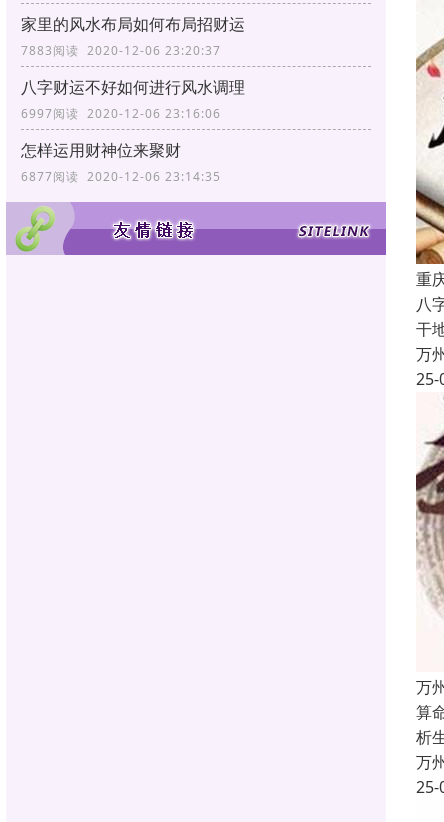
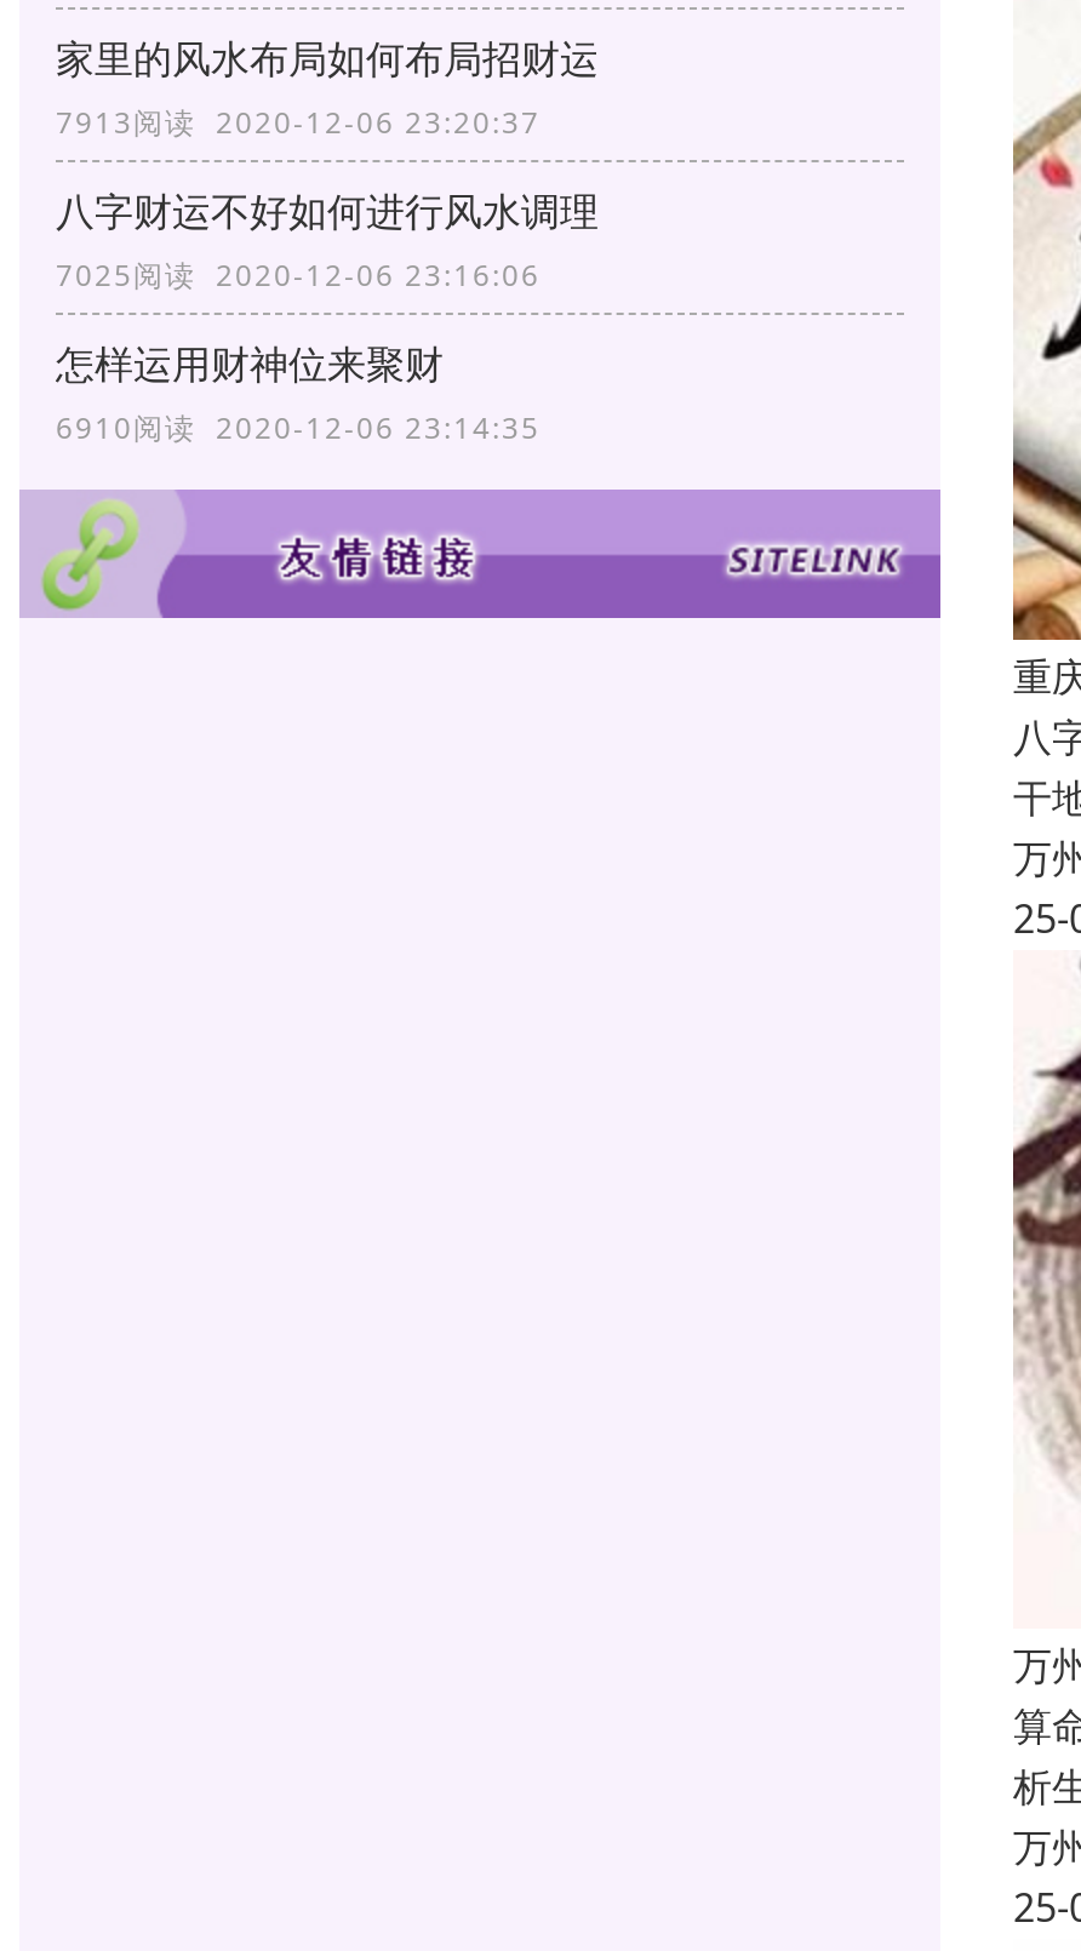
- 7883阅读 2020-12-06 23:20:37
+ 7913阅读 2020-12-06 23:20:37

- 6997阅读 2020-12-06 23:16:06
+ 7025阅读 2020-12-06 23:16:06

- 6877阅读 2020-12-06 23:14:35
+ 6910阅读 2020-12-06 23:14:35
